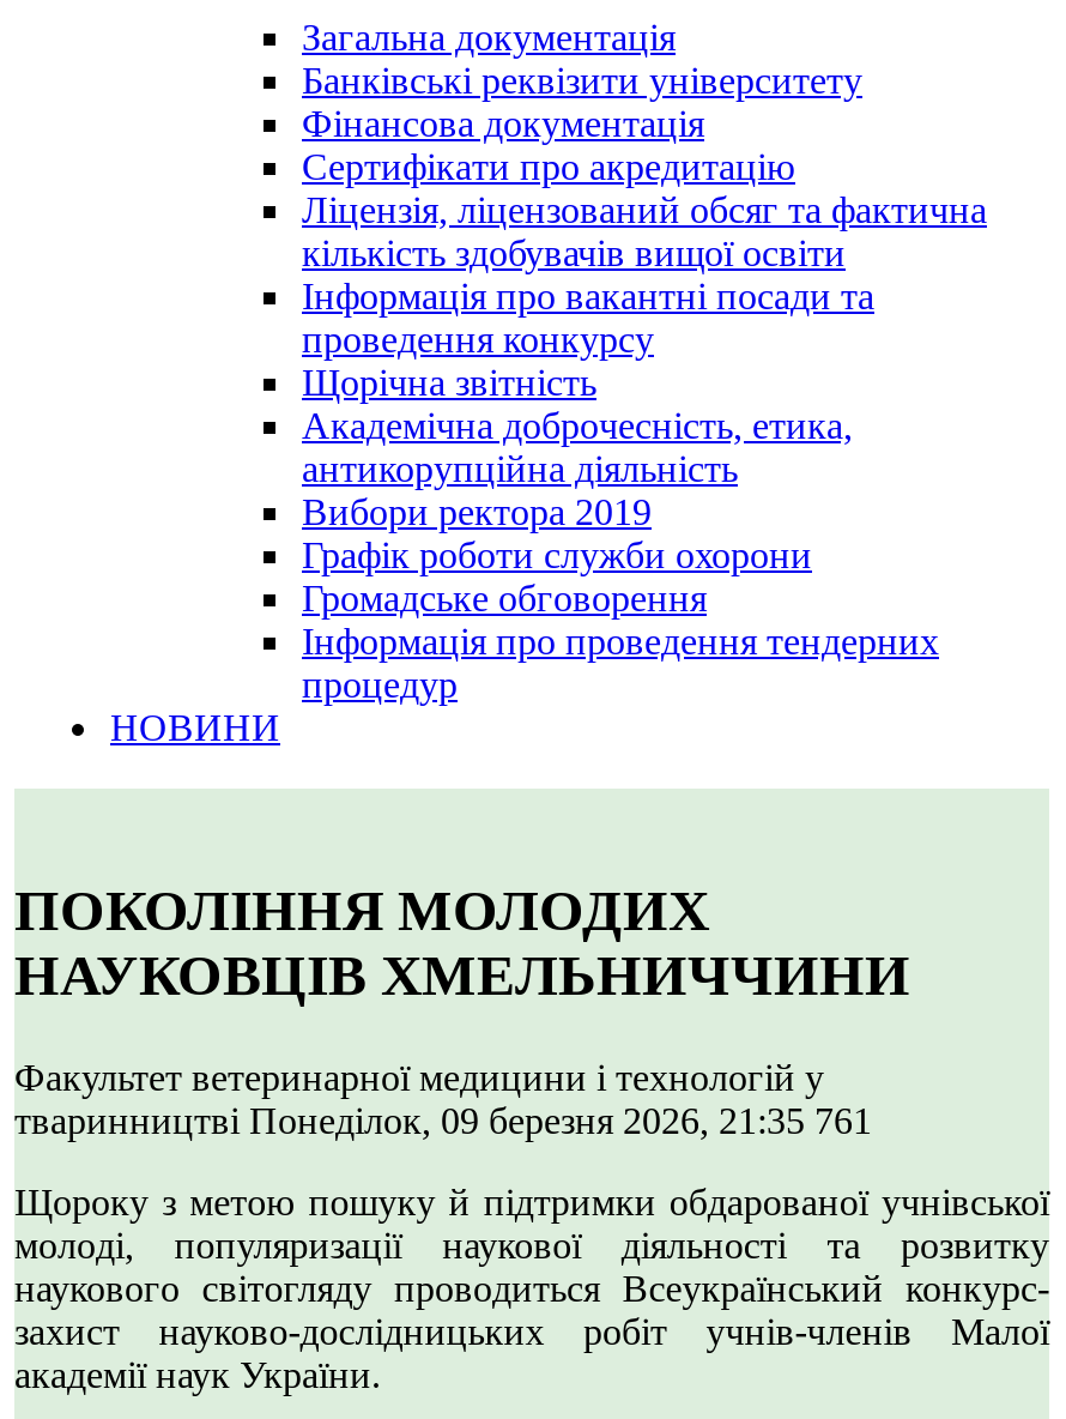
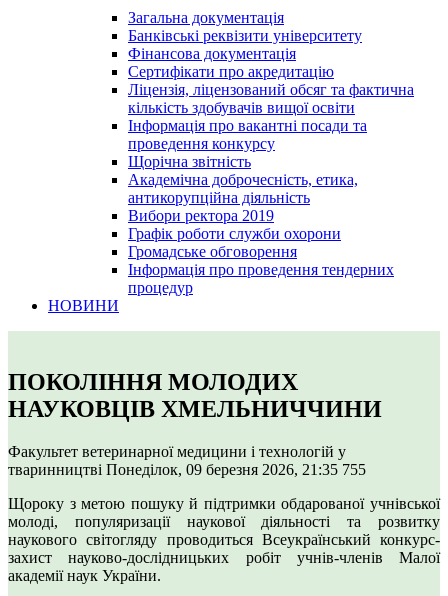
- тваринництві Понеділок, 09 березня 2026, 21:35761
+ тваринництві Понеділок, 09 березня 2026, 21:35755
